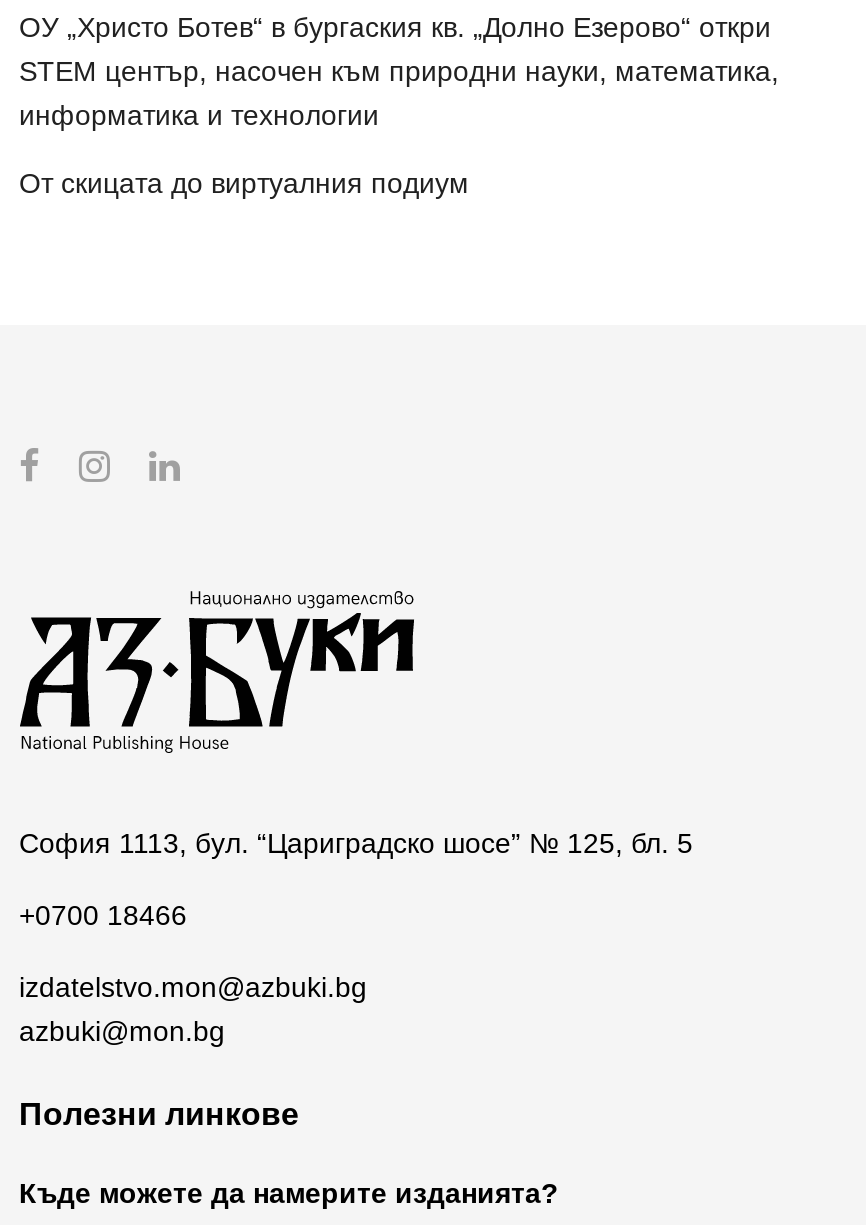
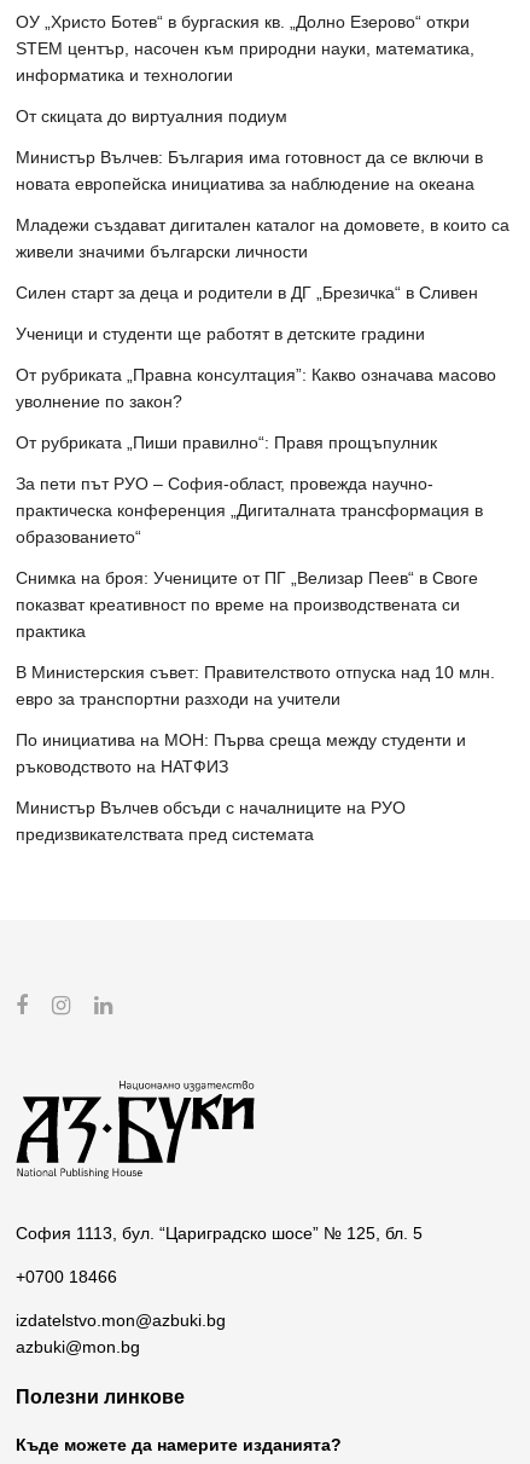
+ Министър Вълчев: България има готовност да се включи в
+ новата европейска инициатива за наблюдение на океана
+ Младежи създават дигитален каталог на домовете, в които са
+ живели значими български личности
+ Силен старт за деца и родители в ДГ „Брезичка“ в Сливен
+ Ученици и студенти ще работят в детските градини
+ От рубриката „Правна консултация”: Какво означава масово
+ уволнение по закон?
+ От рубриката „Пиши правилно“: Правя прощъпулник
+ За пети път РУО – София-област, провежда научно-
+ практическа конференция „Дигиталната трансформация в
+ образованието“
+ Снимка на броя: Учениците от ПГ „Велизар Пеев“ в Своге
+ показват креативност по време на производствената си
+ практика
+ В Министерския съвет: Правителството отпуска над 10 млн.
+ евро за транспортни разходи на учители
+ По инициатива на МОН: Първа среща между студенти и
+ ръководството на НАТФИЗ
+ Министър Вълчев обсъди с началниците на РУО
+ предизвикателствата пред системата
